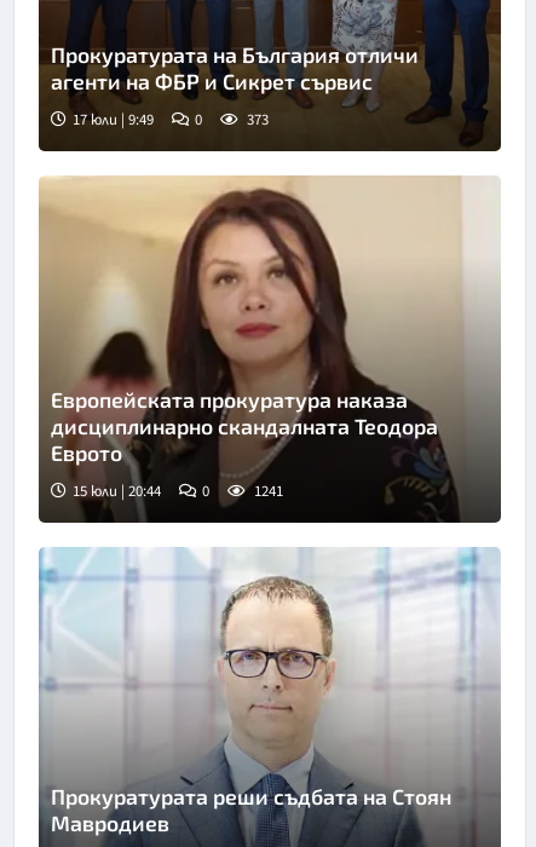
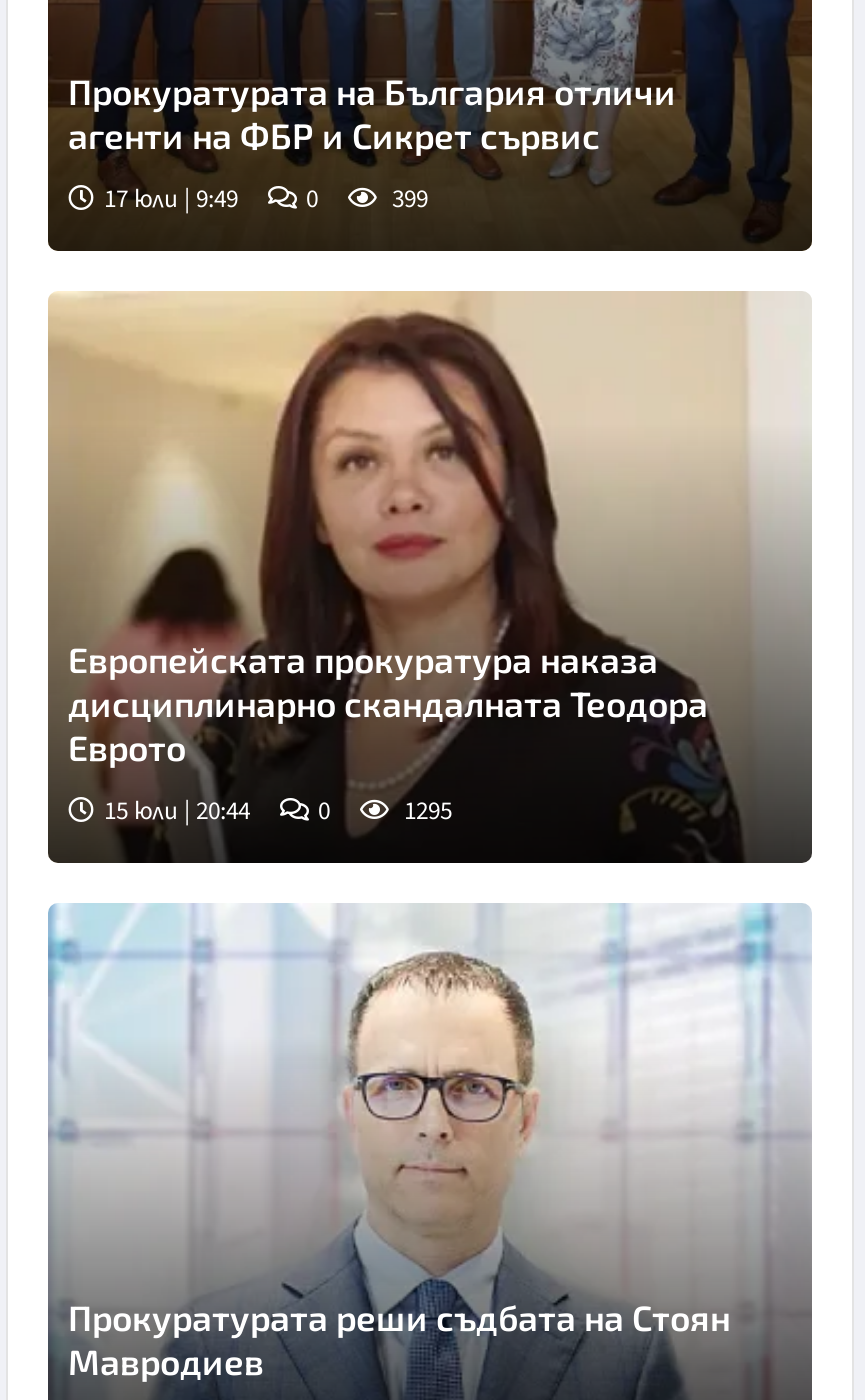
- 373
+ 399

- 1241
+ 1295
